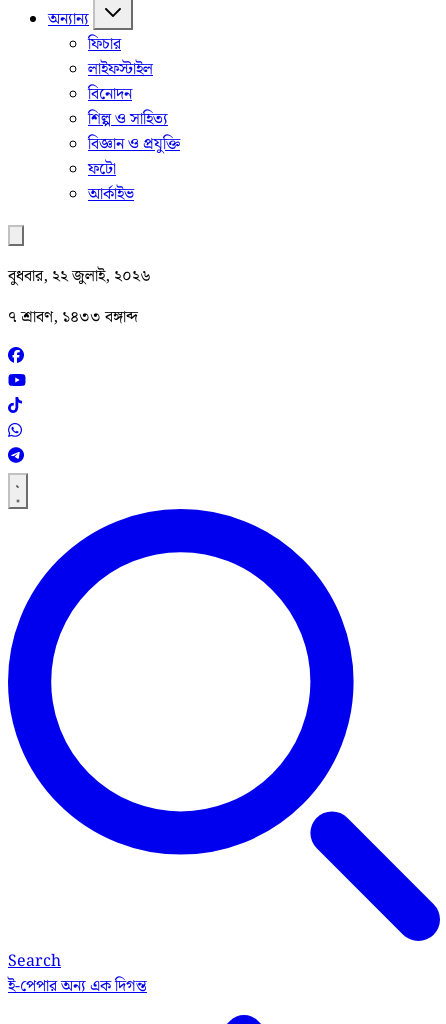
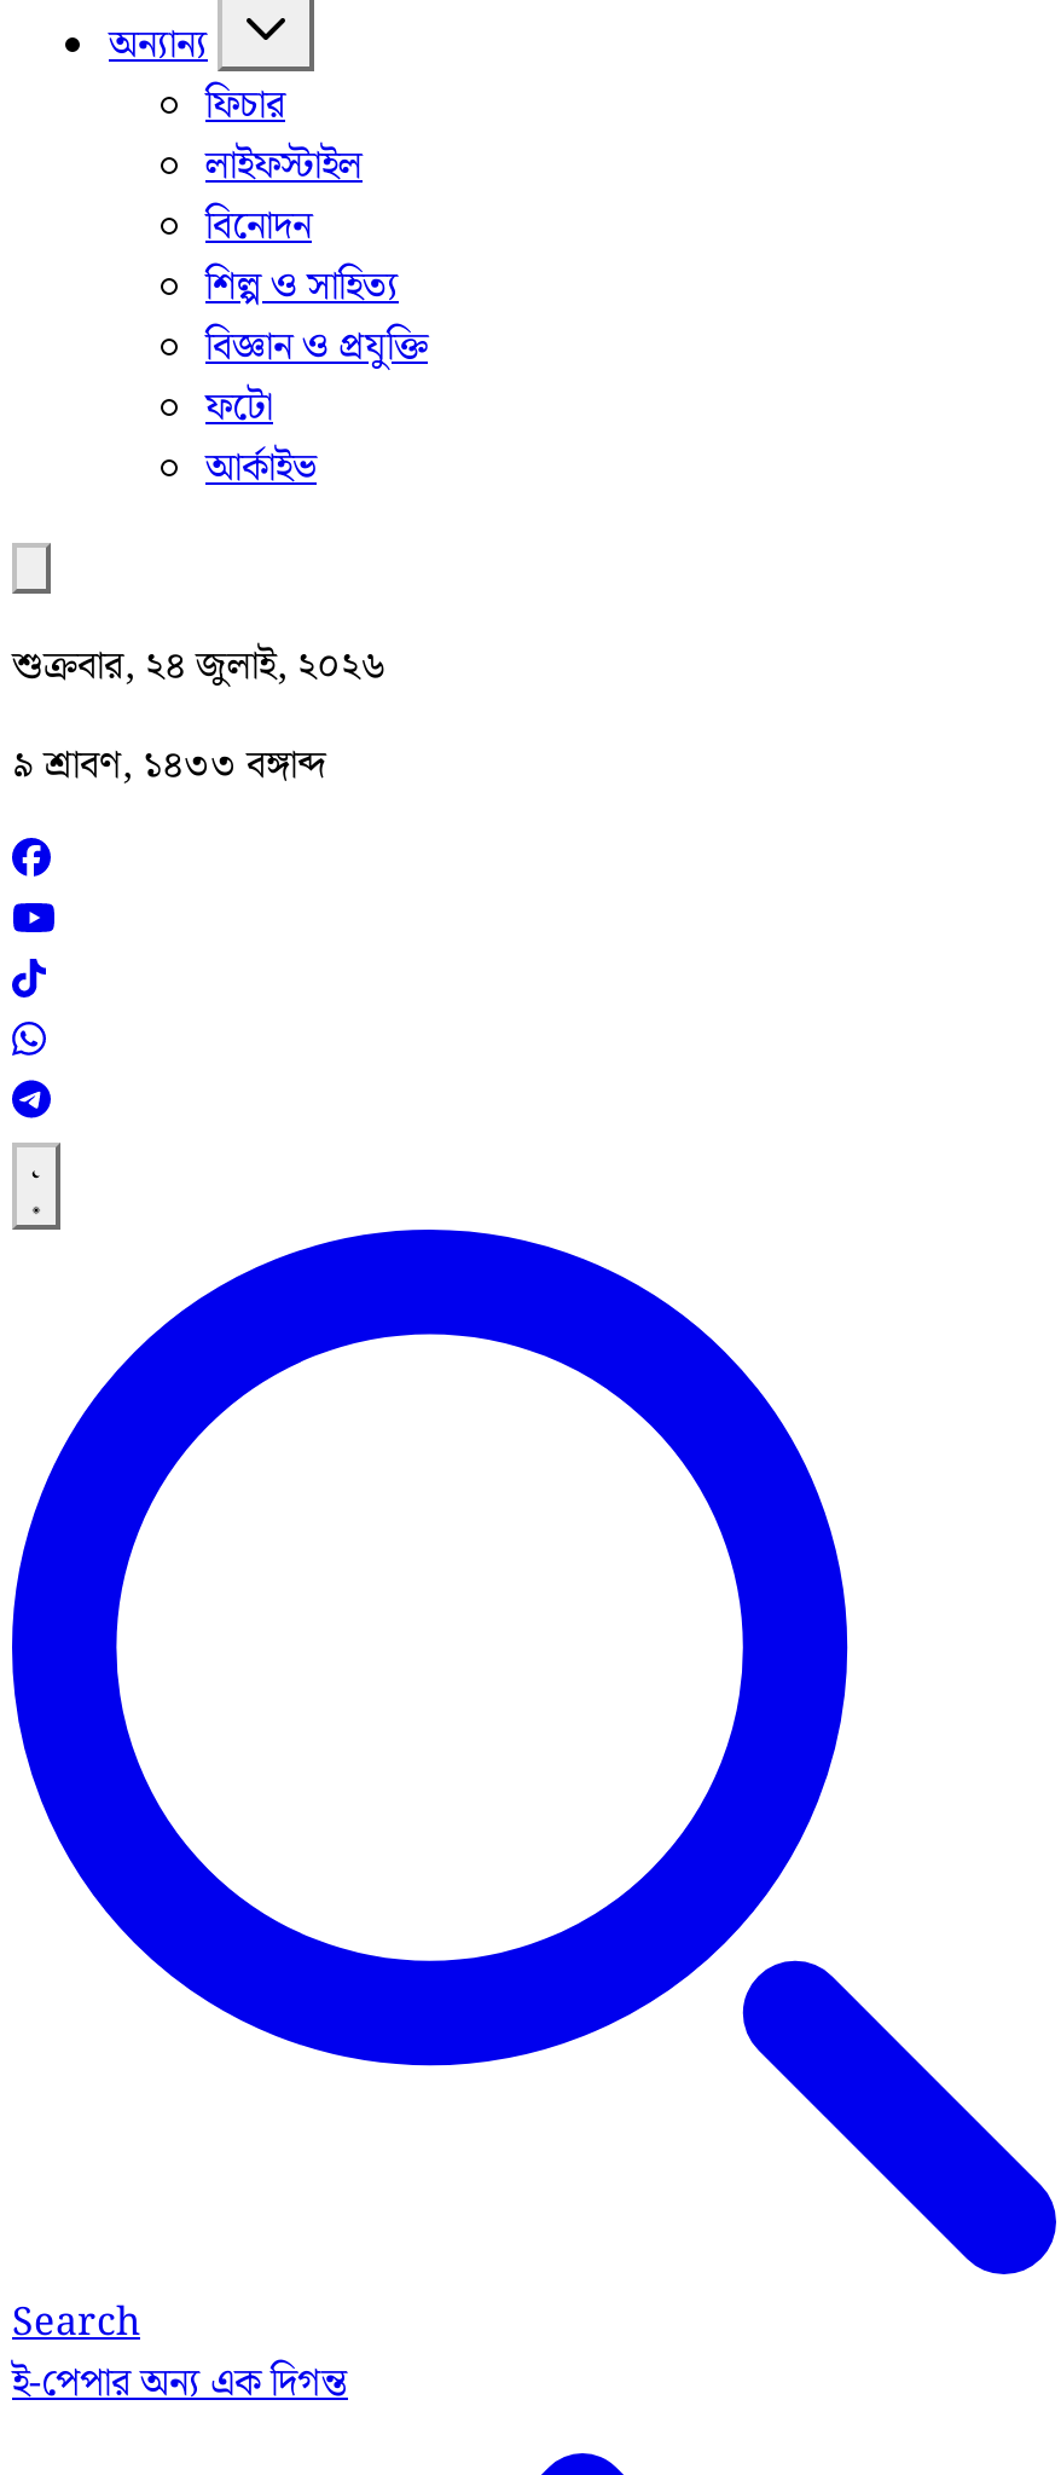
- বুধবার, ২২ জুলাই, ২০২৬
+ শুক্রবার, ২৪ জুলাই, ২০২৬

- ৭ শ্রাবণ, ১৪৩৩ বঙ্গাব্দ
+ ৯ শ্রাবণ, ১৪৩৩ বঙ্গাব্দ
